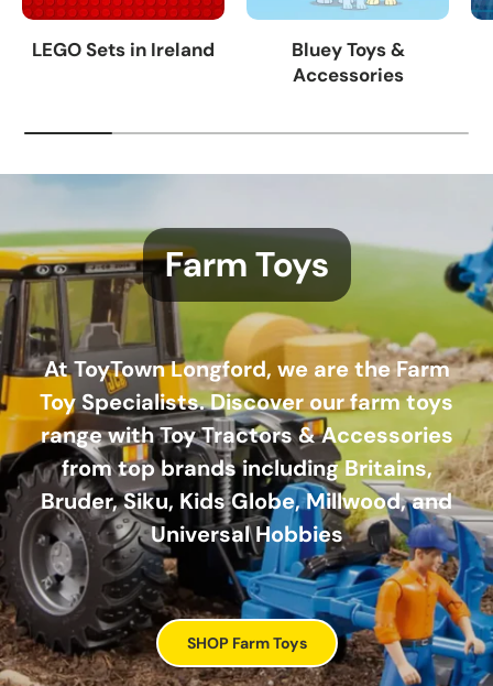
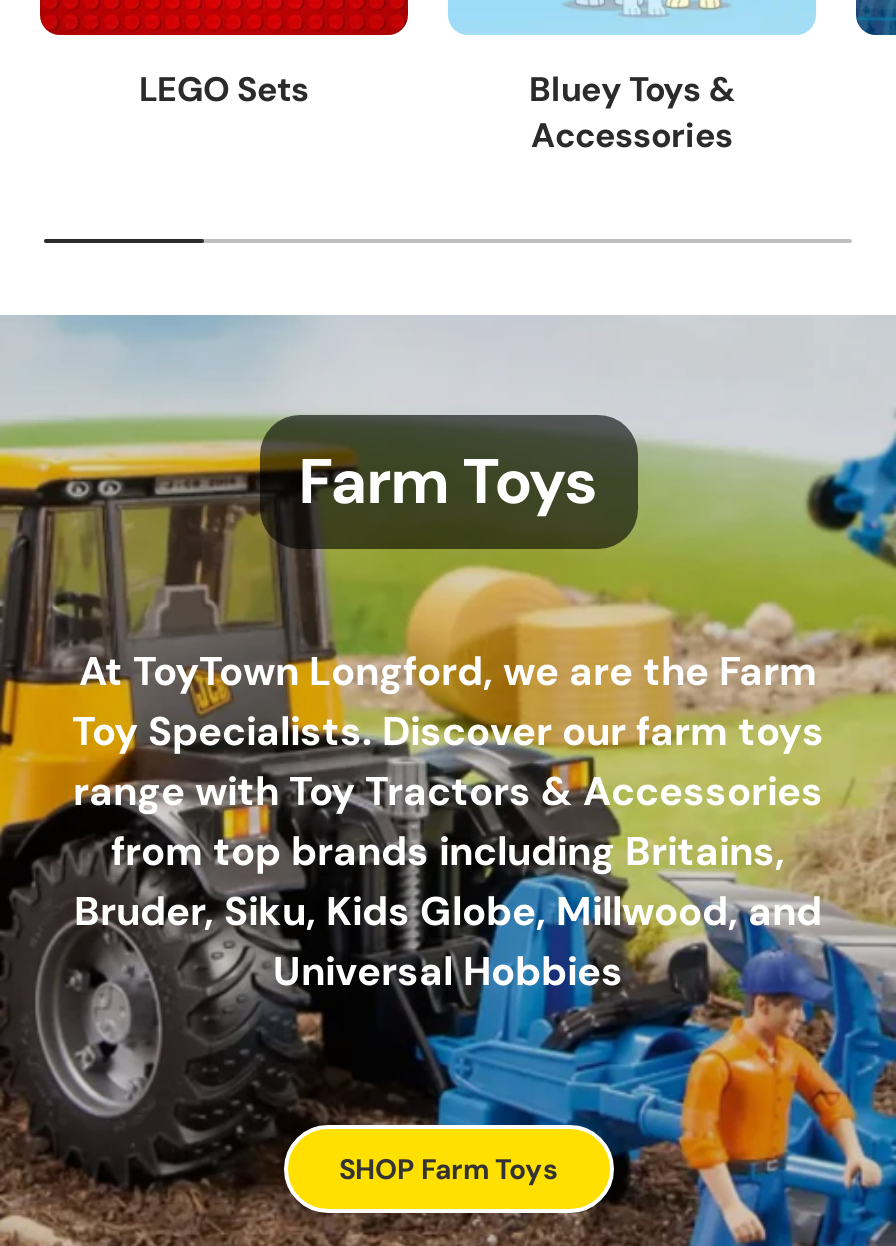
- LEGO Sets in Ireland
+ LEGO Sets
